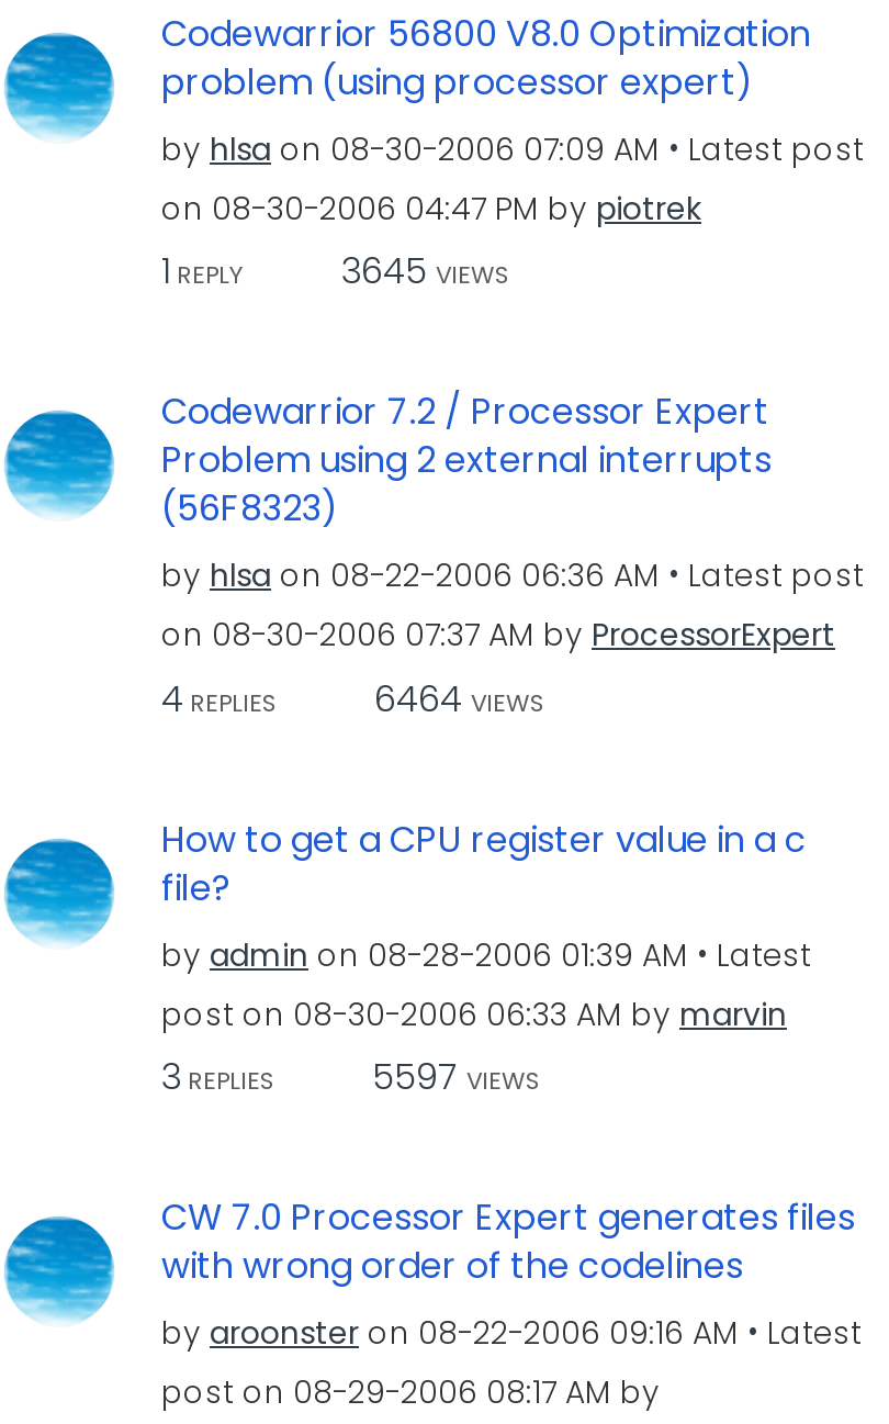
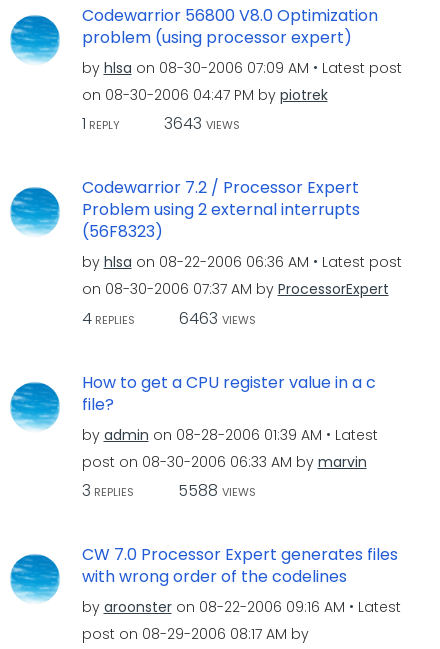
- 1 REPLY 3645 VIEWS
+ 1 REPLY 3643 VIEWS

- 4 REPLIES 6464 VIEWS
+ 4 REPLIES 6463 VIEWS

- 3 REPLIES 5597 VIEWS
+ 3 REPLIES 5588 VIEWS
